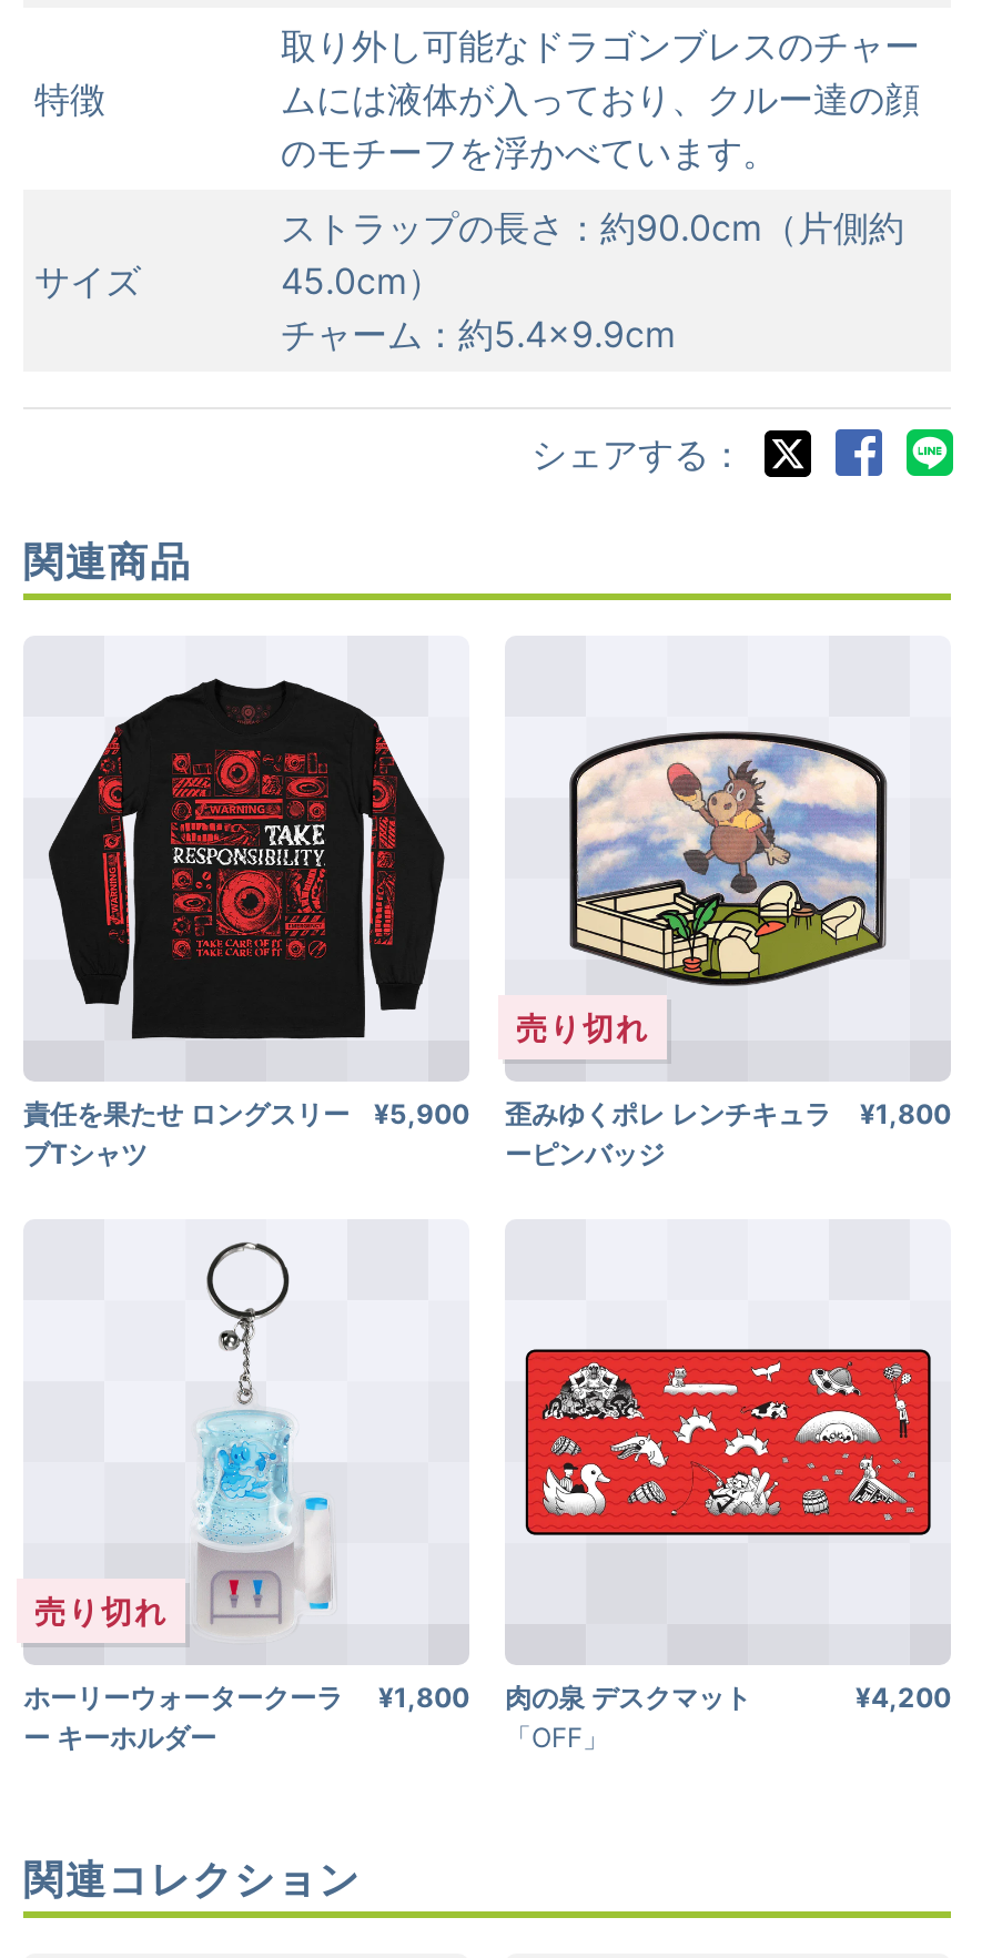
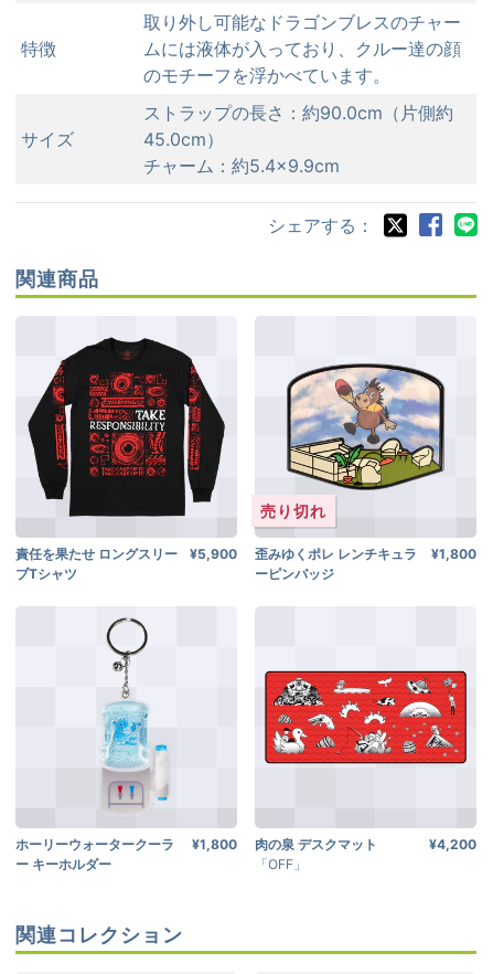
- 売り切れ
